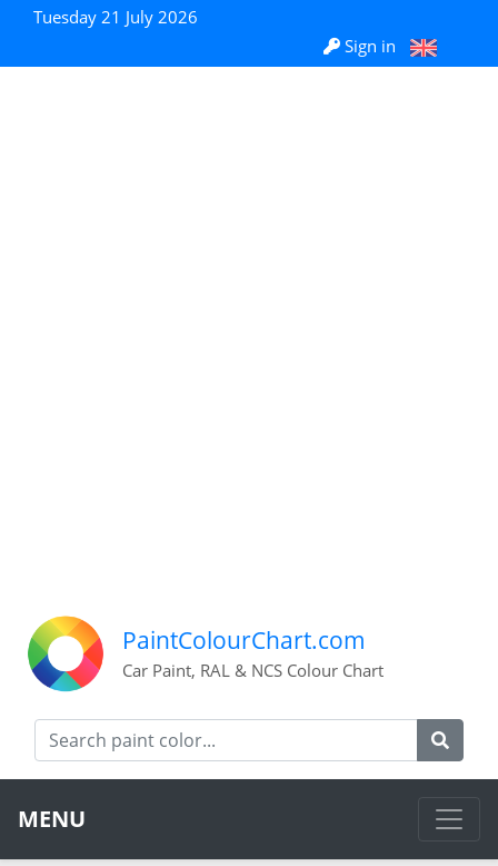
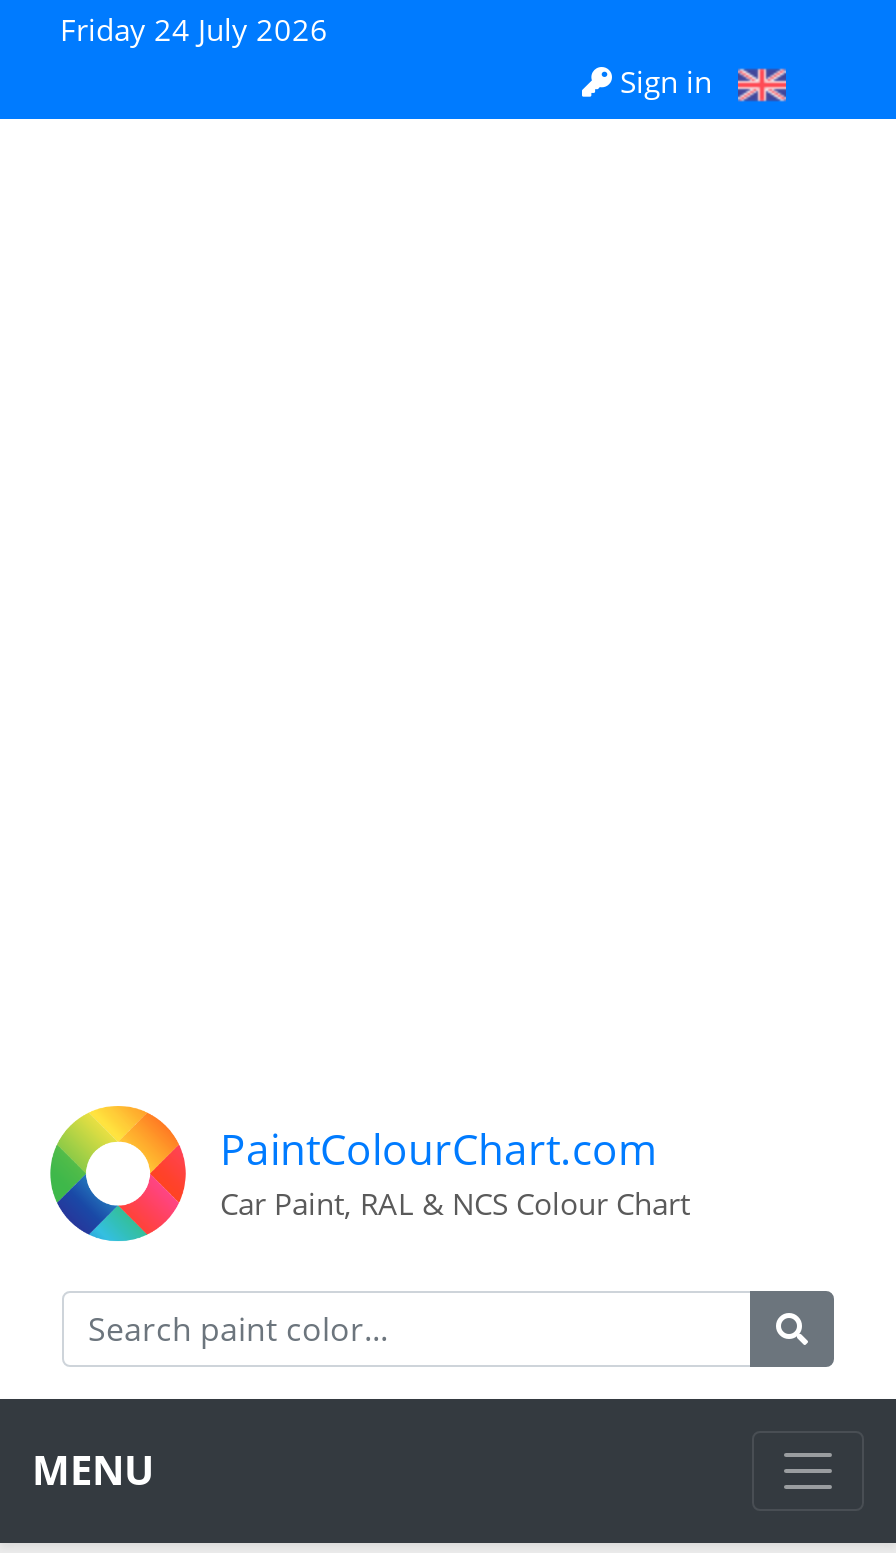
- Tuesday 21 July 2026
+ Friday 24 July 2026
